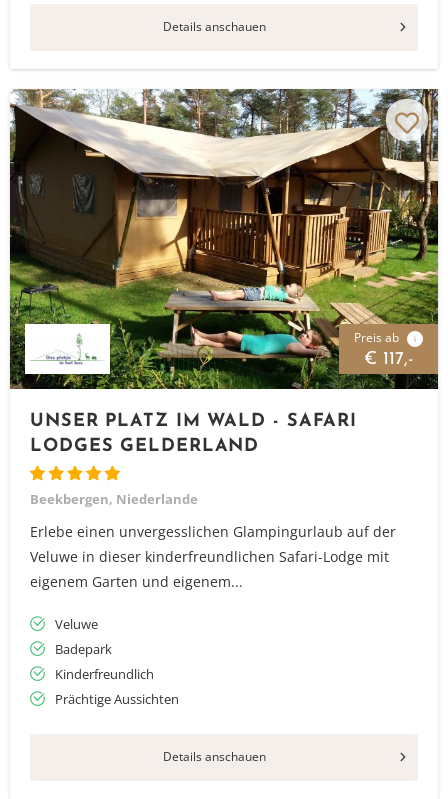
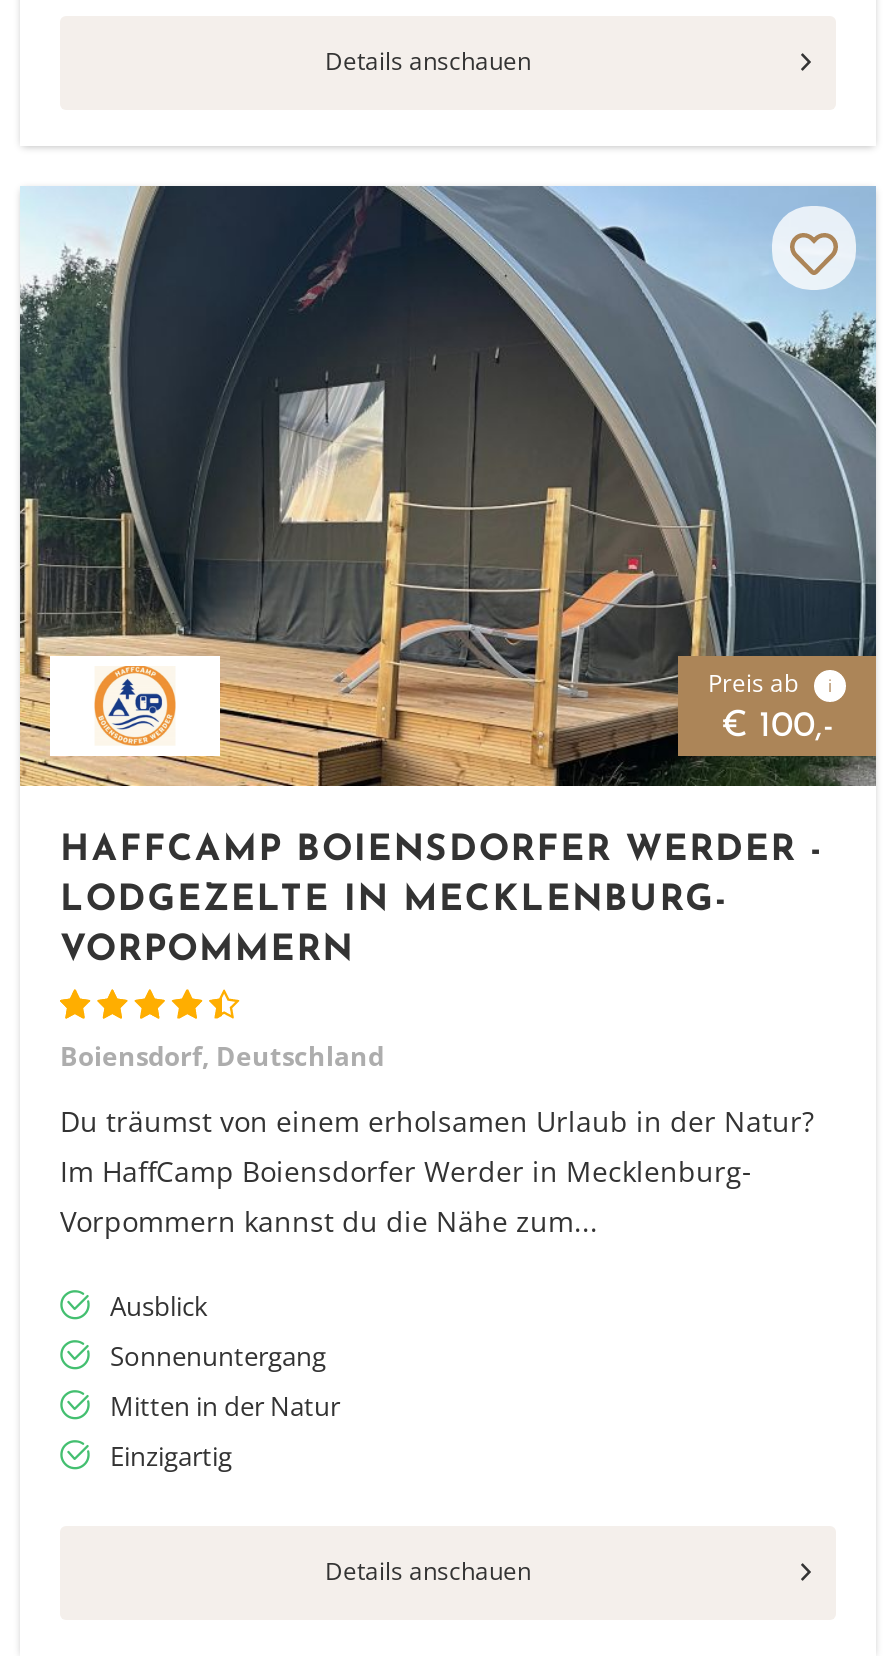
- [image]
- € 117,-
+ [image]
+ € 100,-

- UNSER PLATZ IM WALD - SAFARI
- LODGES GELDERLAND
+ HAFFCAMP BOIENSDORFER WERDER -
+ LODGEZELTE IN MECKLENBURG-
+ VORPOMMERN

- Beekbergen, Niederlande
+ Boiensdorf, Deutschland

- Erlebe einen unvergesslichen Glampingurlaub auf der
- Veluwe in dieser kinderfreundlichen Safari-Lodge mit
- eigenem Garten und eigenem...
+ Du träumst von einem erholsamen Urlaub in der Natur?
+ Im HaffCamp Boiensdorfer Werder in Mecklenburg-
+ Vorpommern kannst du die Nähe zum...

- Veluwe
- Badepark
- Kinderfreundlich
- Prächtige Aussichten
+ Ausblick
+ Sonnenuntergang
+ Mitten in der Natur
+ Einzigartig
